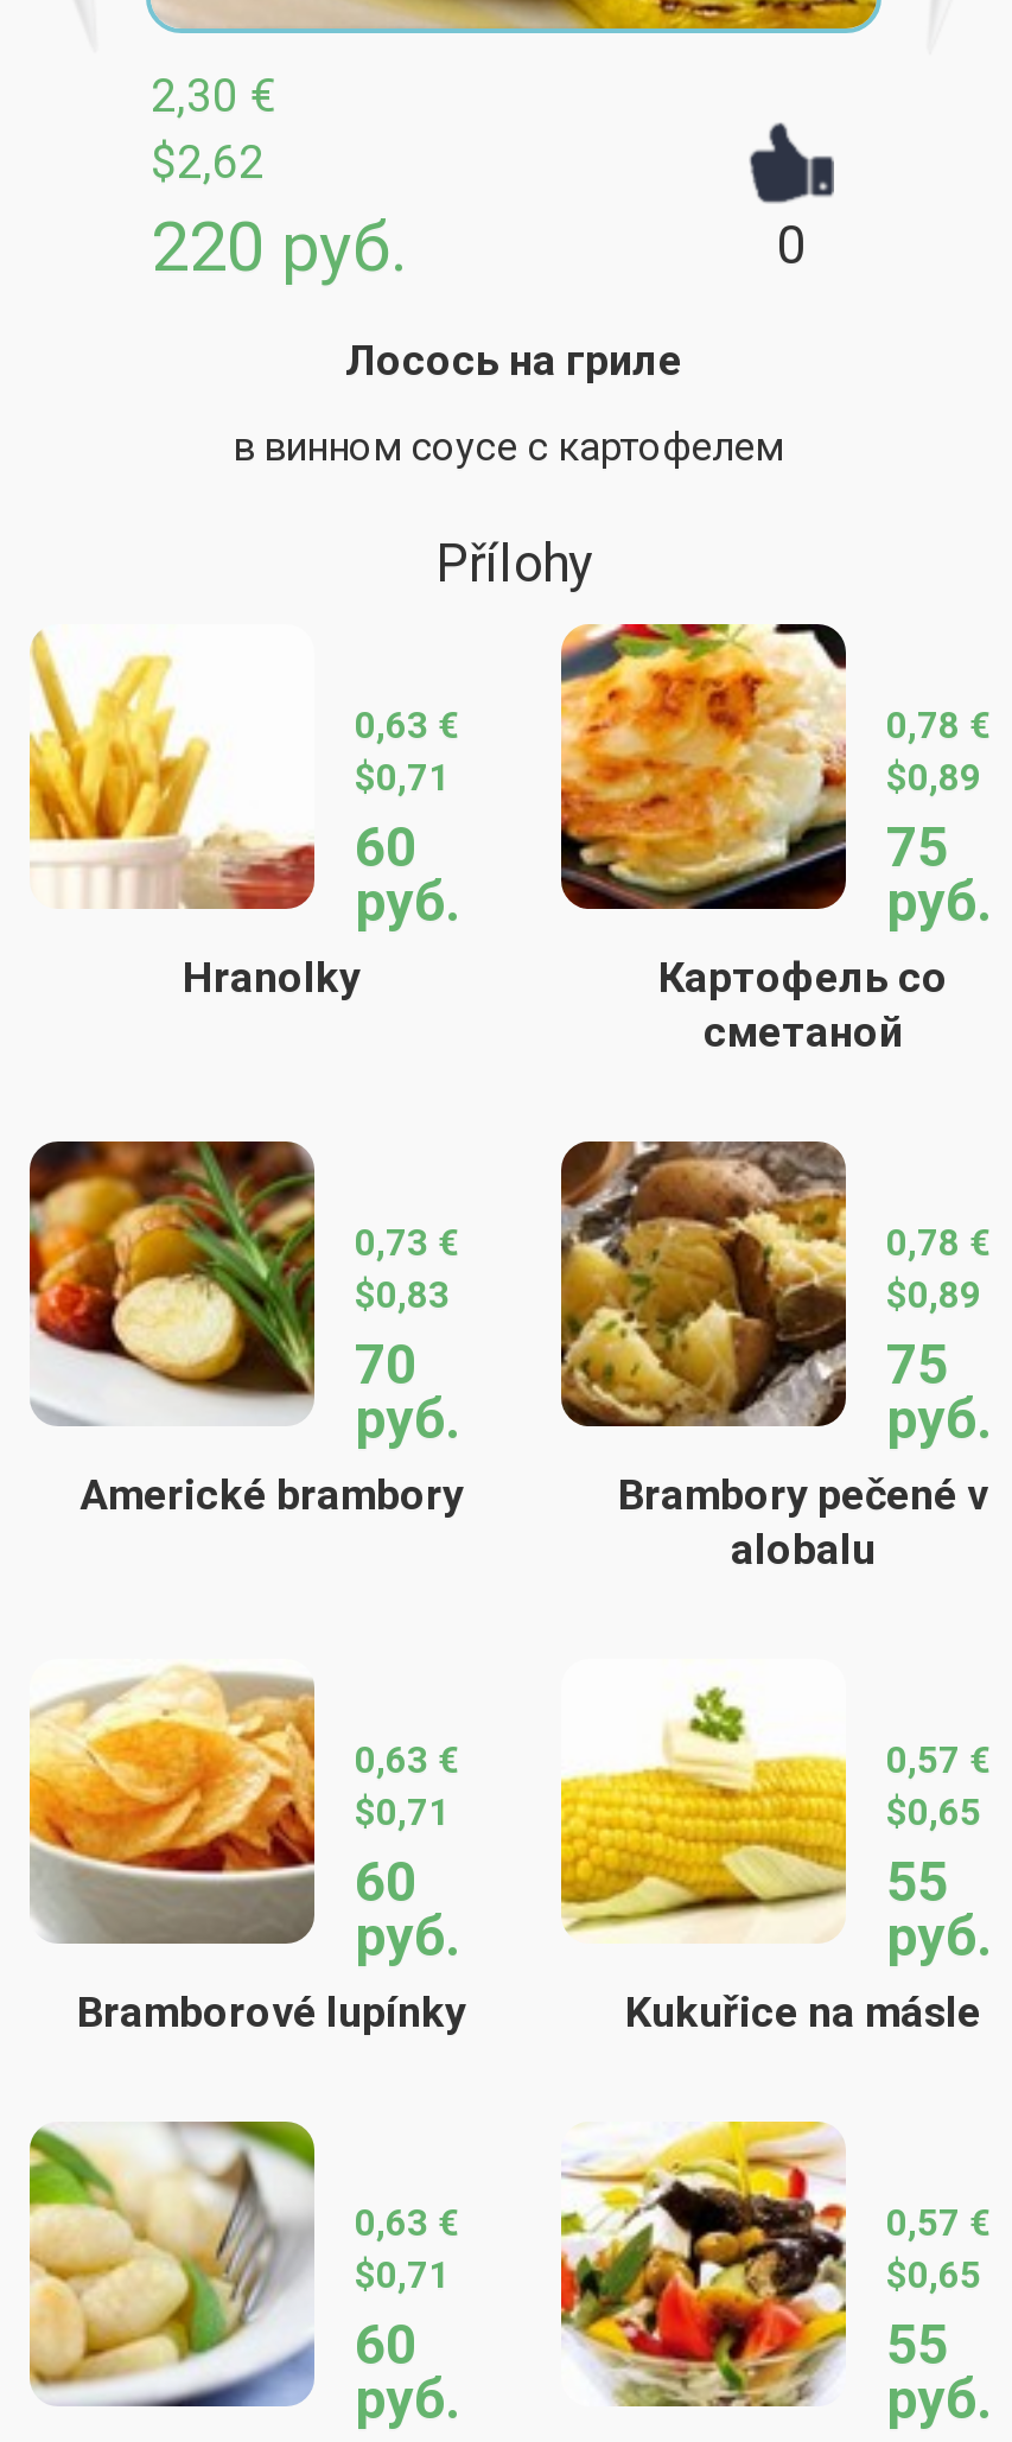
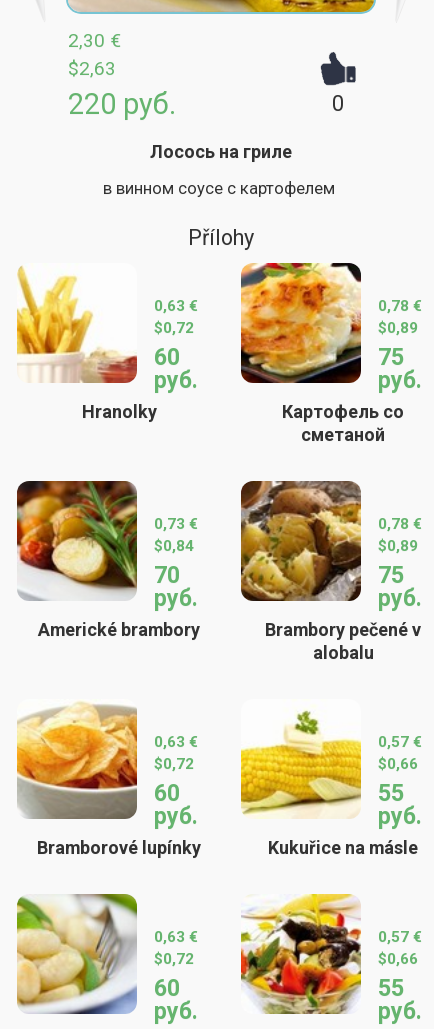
- $2,62
+ $2,63

- $0,71
+ $0,72

- $0,83
+ $0,84

- $0,71
+ $0,72

- $0,65
+ $0,66

- $0,71
+ $0,72

- $0,65
+ $0,66
